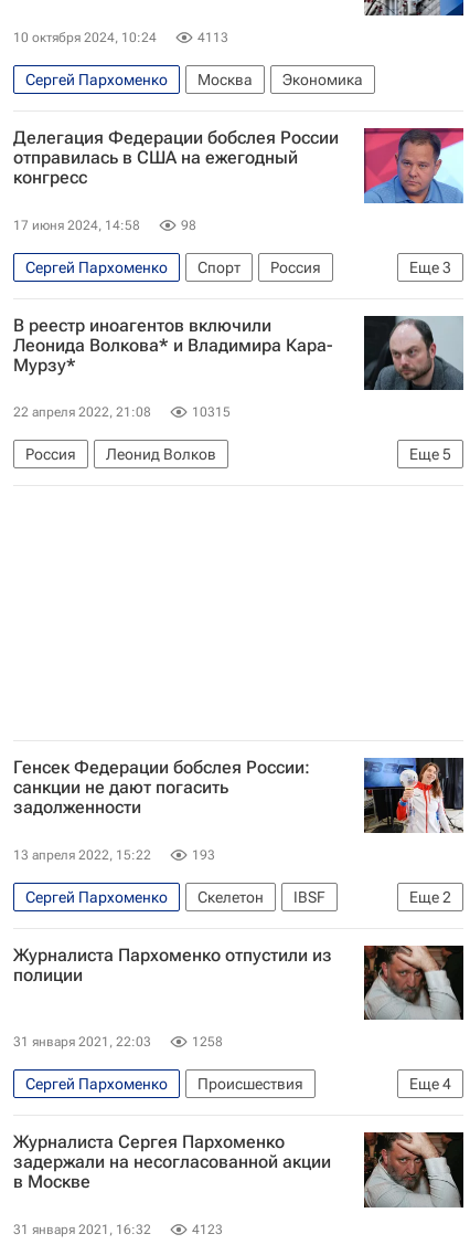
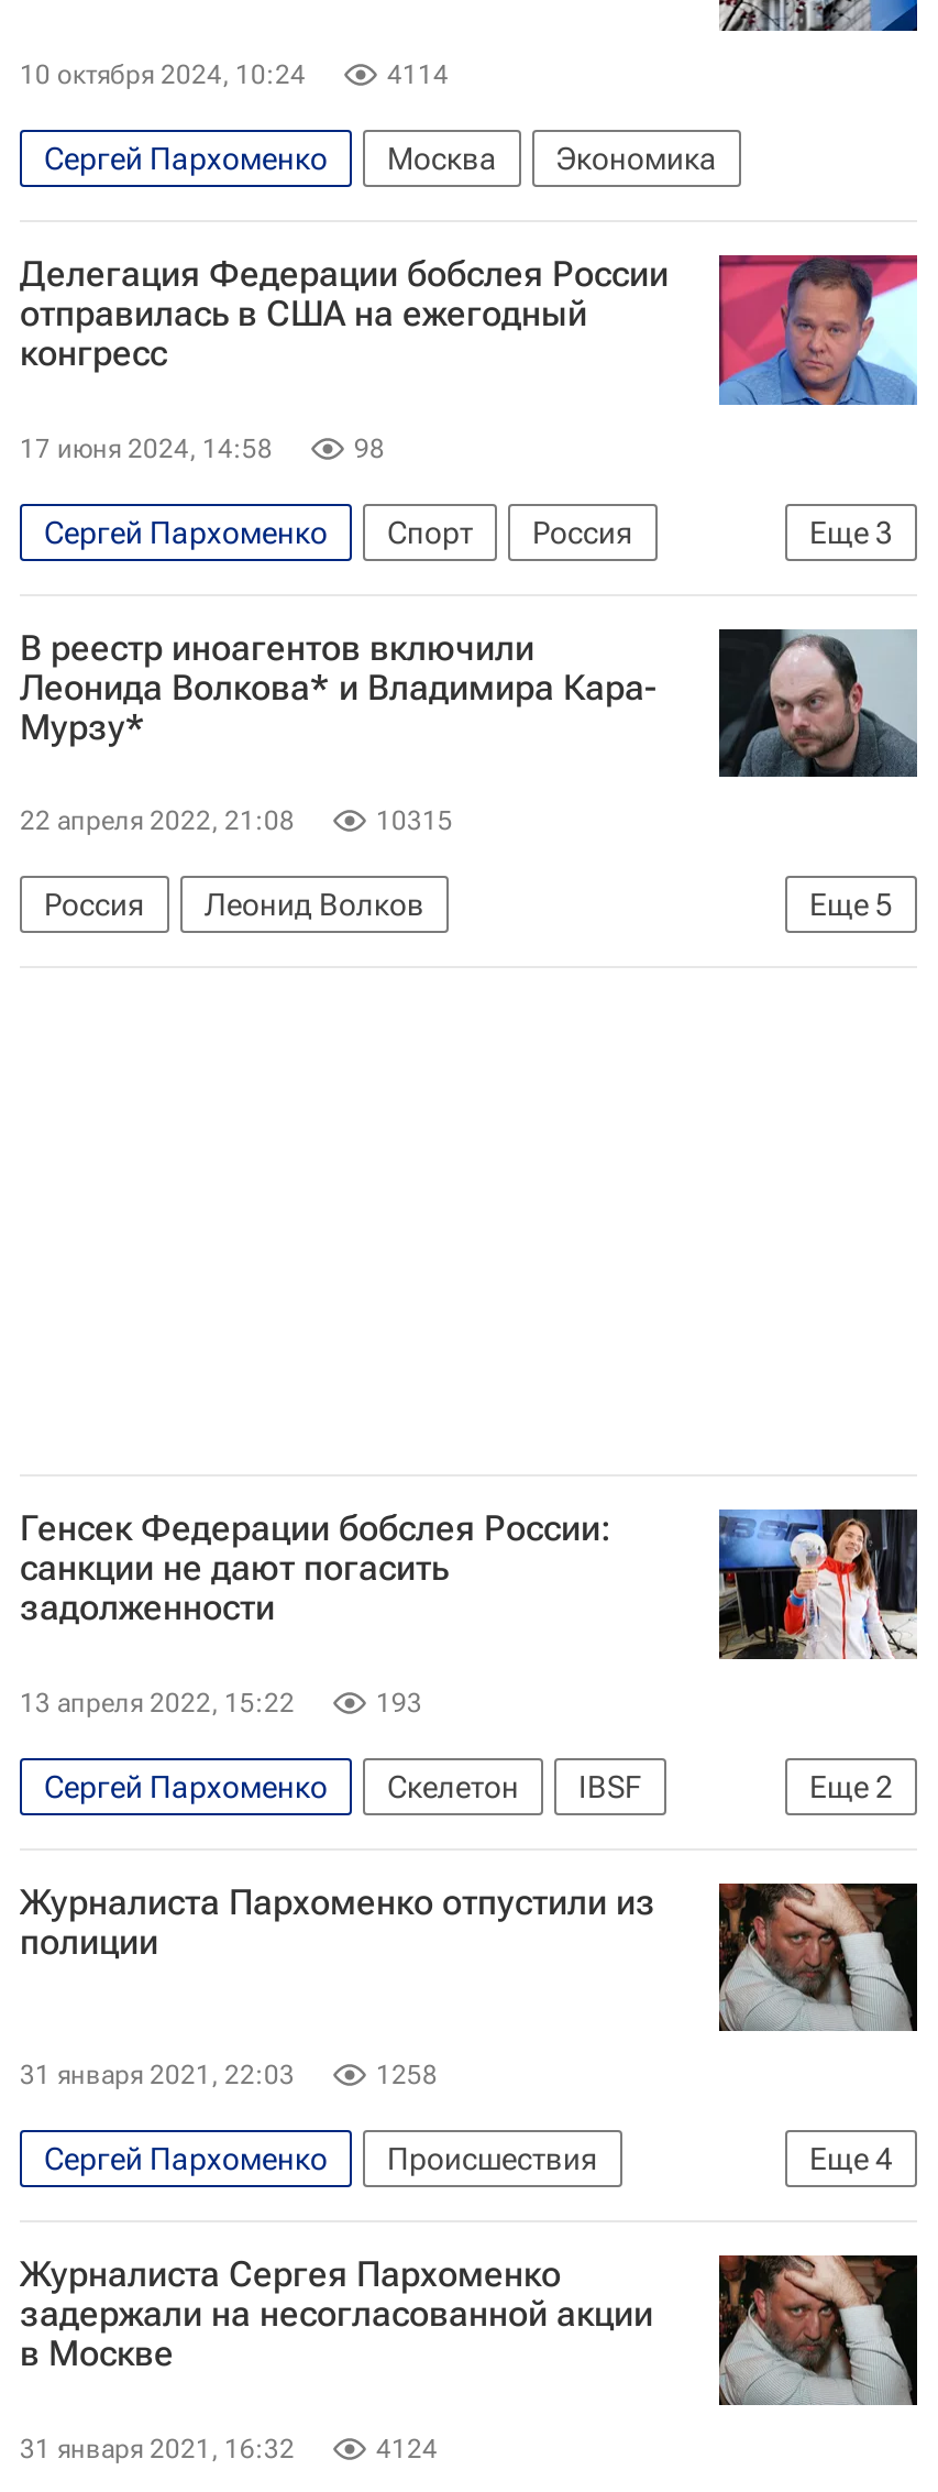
- 4113
+ 4114

- 4123
+ 4124
